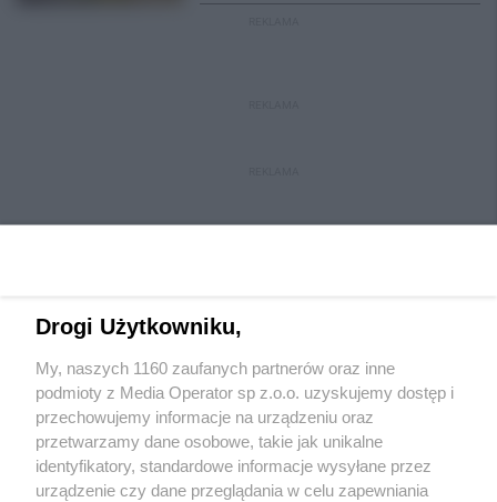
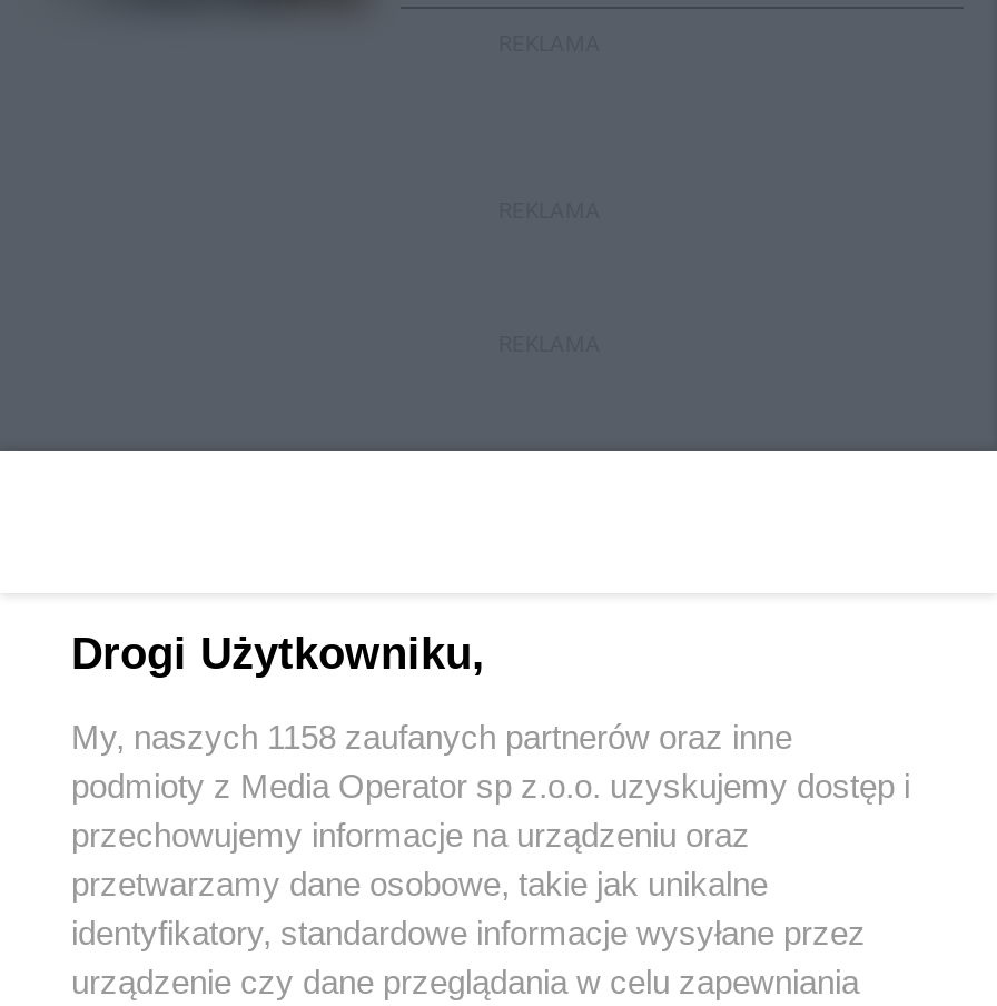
- My, naszych 1160 zaufanych partnerów oraz inne
+ My, naszych 1158 zaufanych partnerów oraz inne
